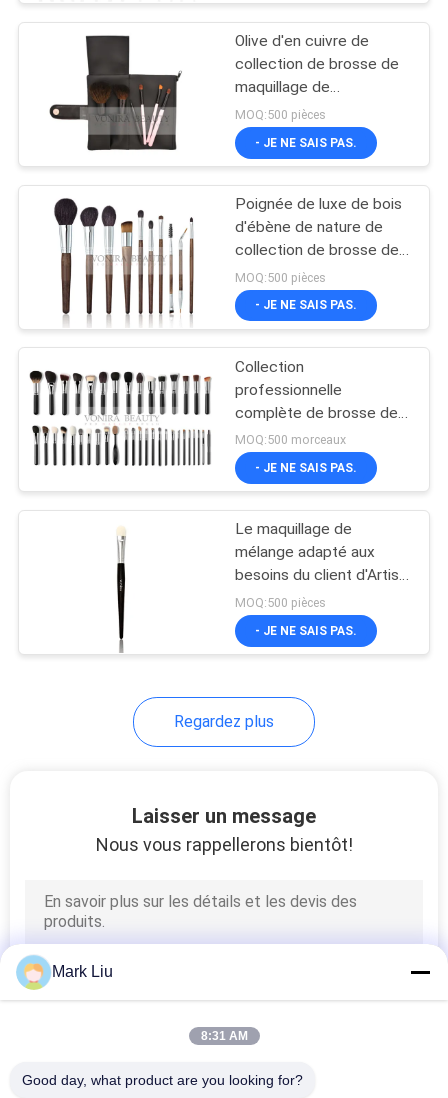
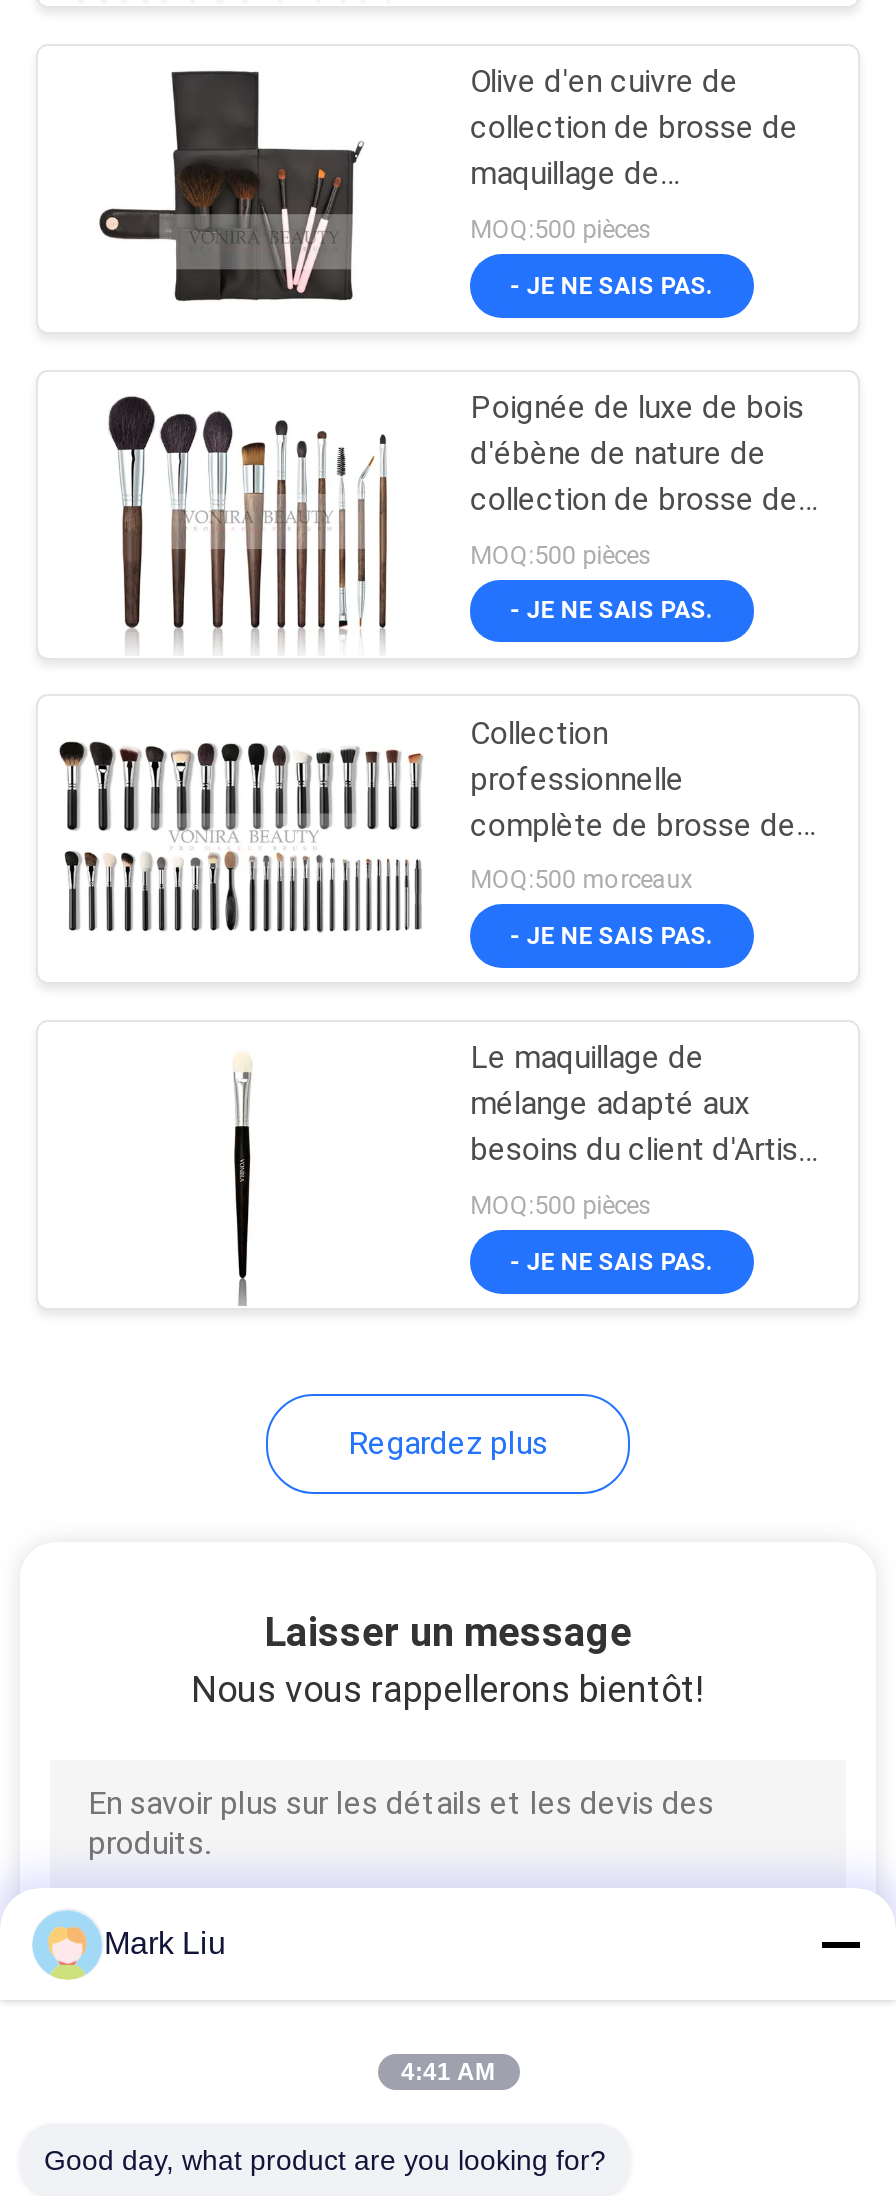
- 8:31 AM
+ 4:41 AM
